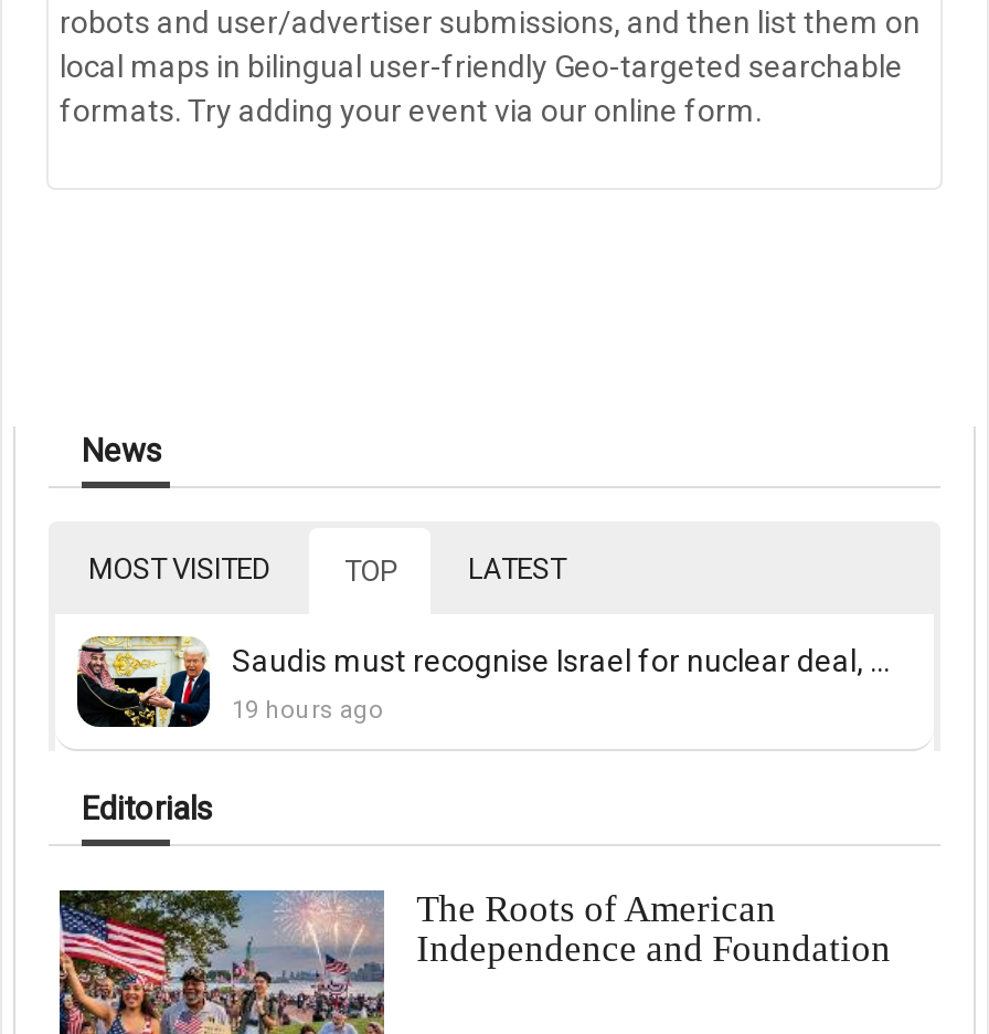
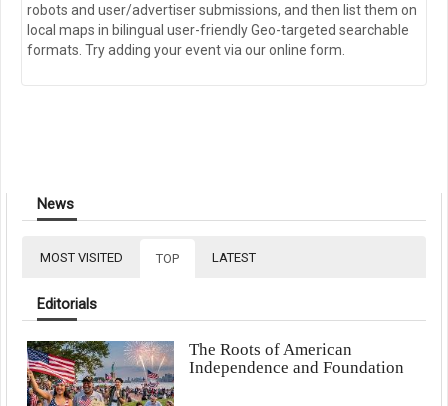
- [image]
- Saudis must recognise Israel for nuclear deal, ...
- 19 hours ago
